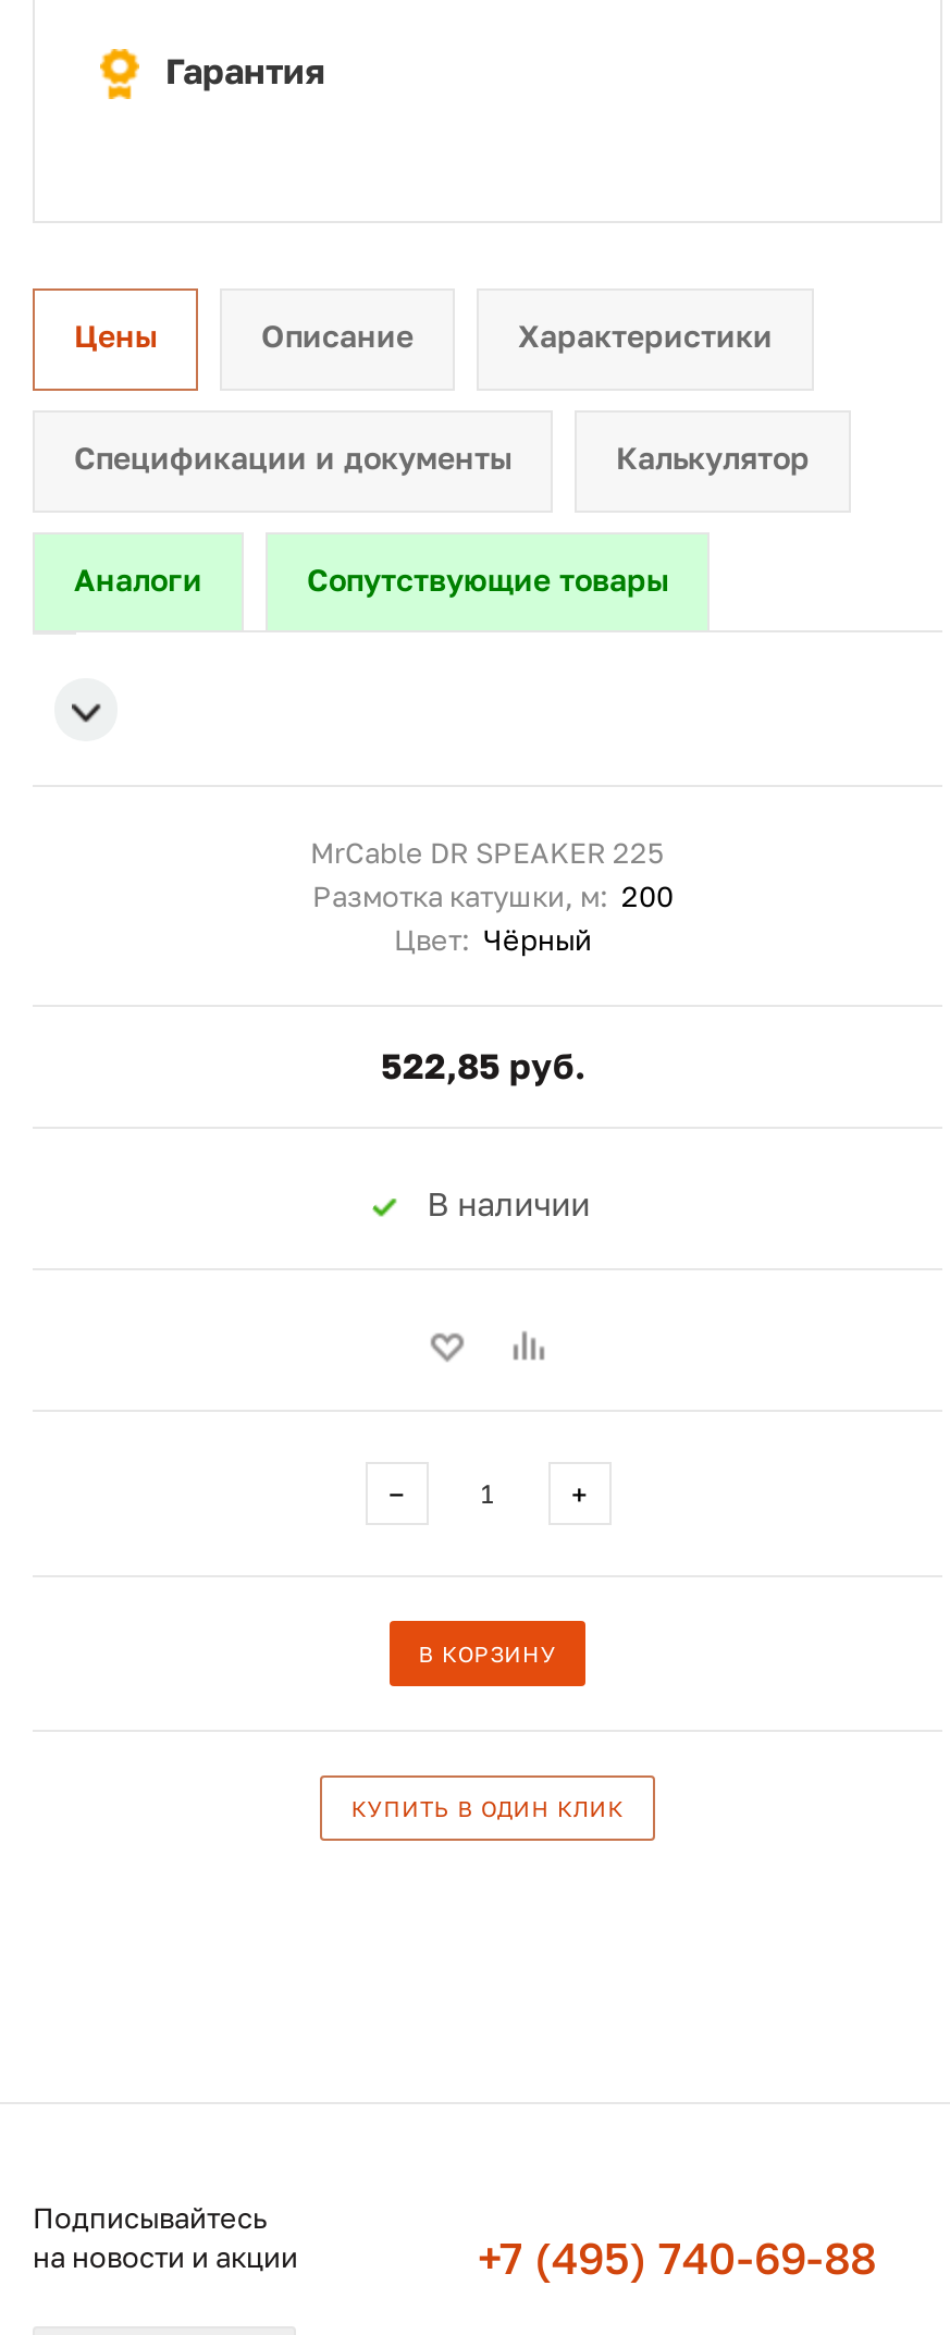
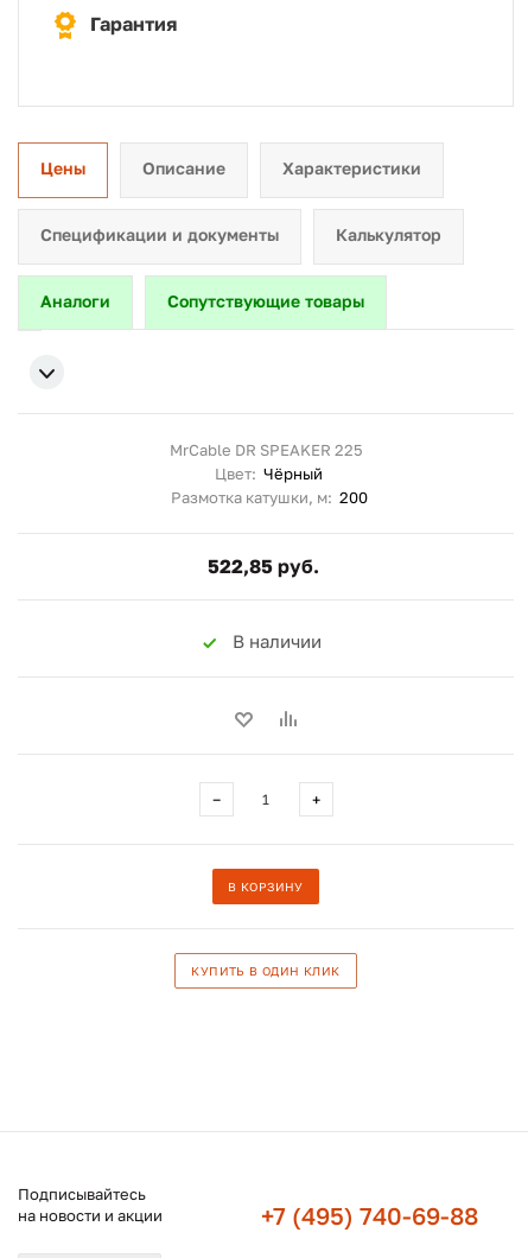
moved down: Размотка катушки, м: 200

moved up: Цвет: Чёрный
